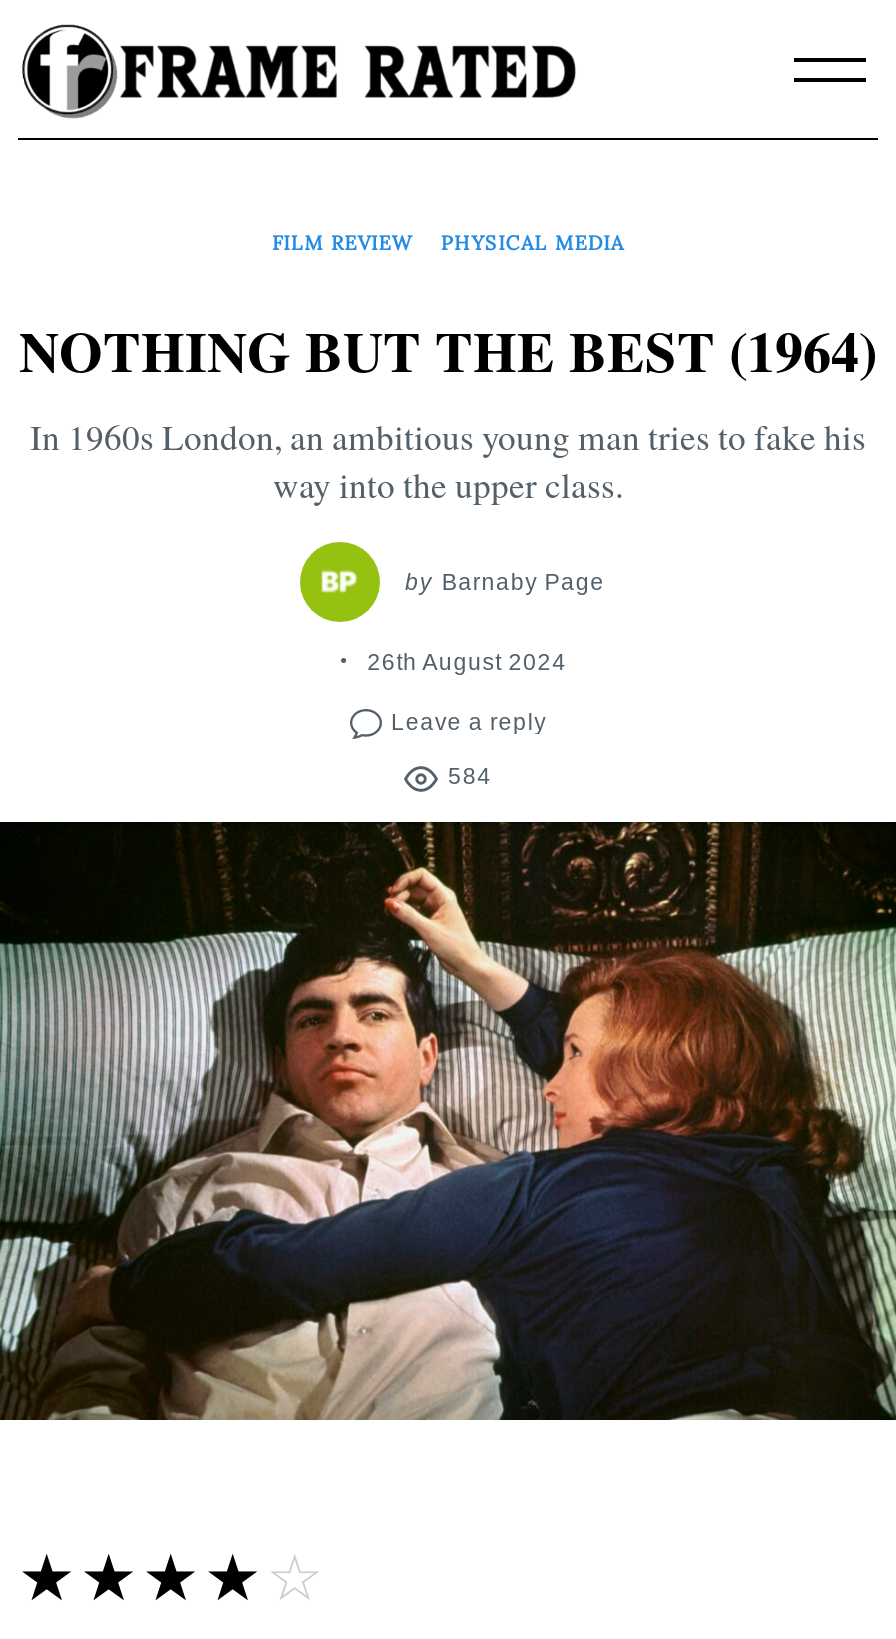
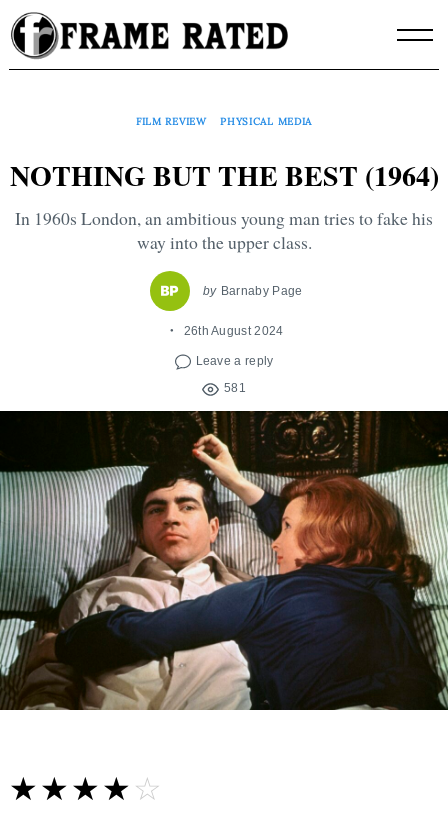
- 584
+ 581
